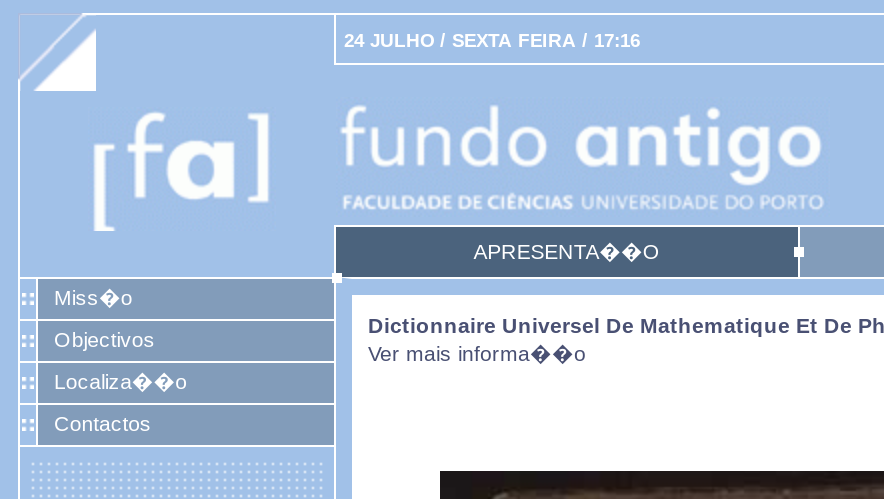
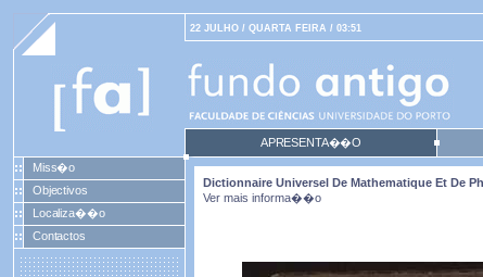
- 24 JULHO / SEXTA FEIRA / 17:16
+ 22 JULHO / QUARTA FEIRA / 03:51
